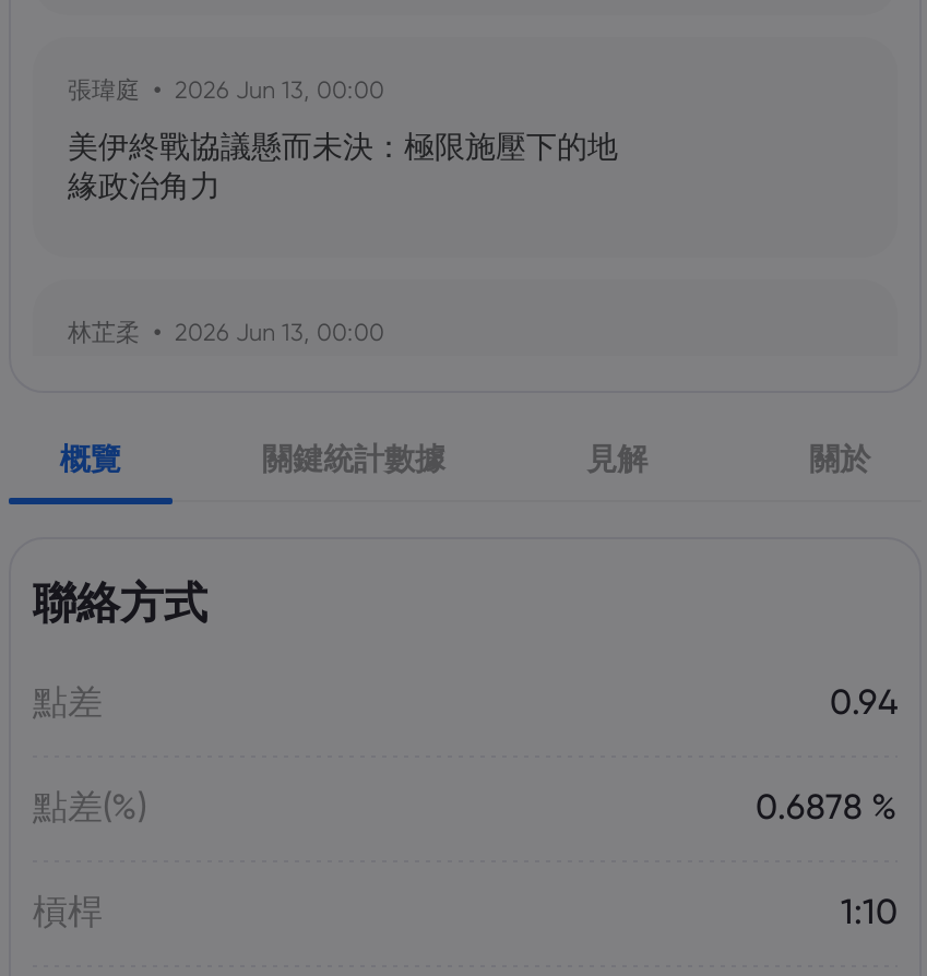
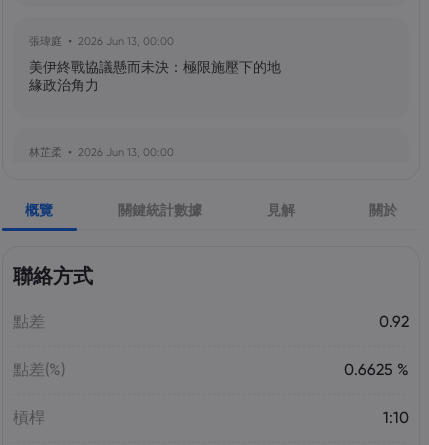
- 0.94
+ 0.92

- 0.6878 %
+ 0.6625 %
